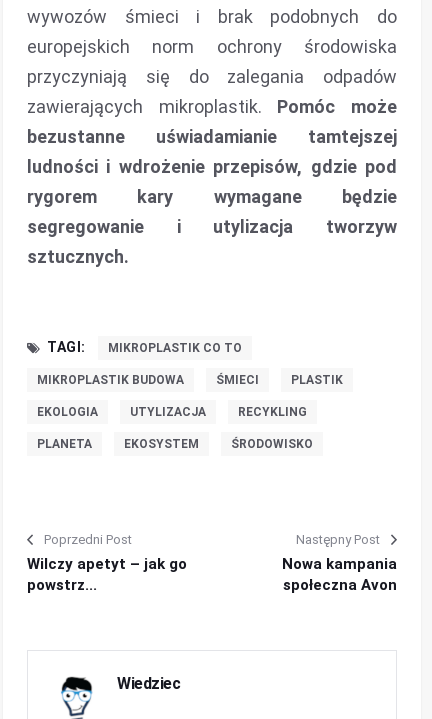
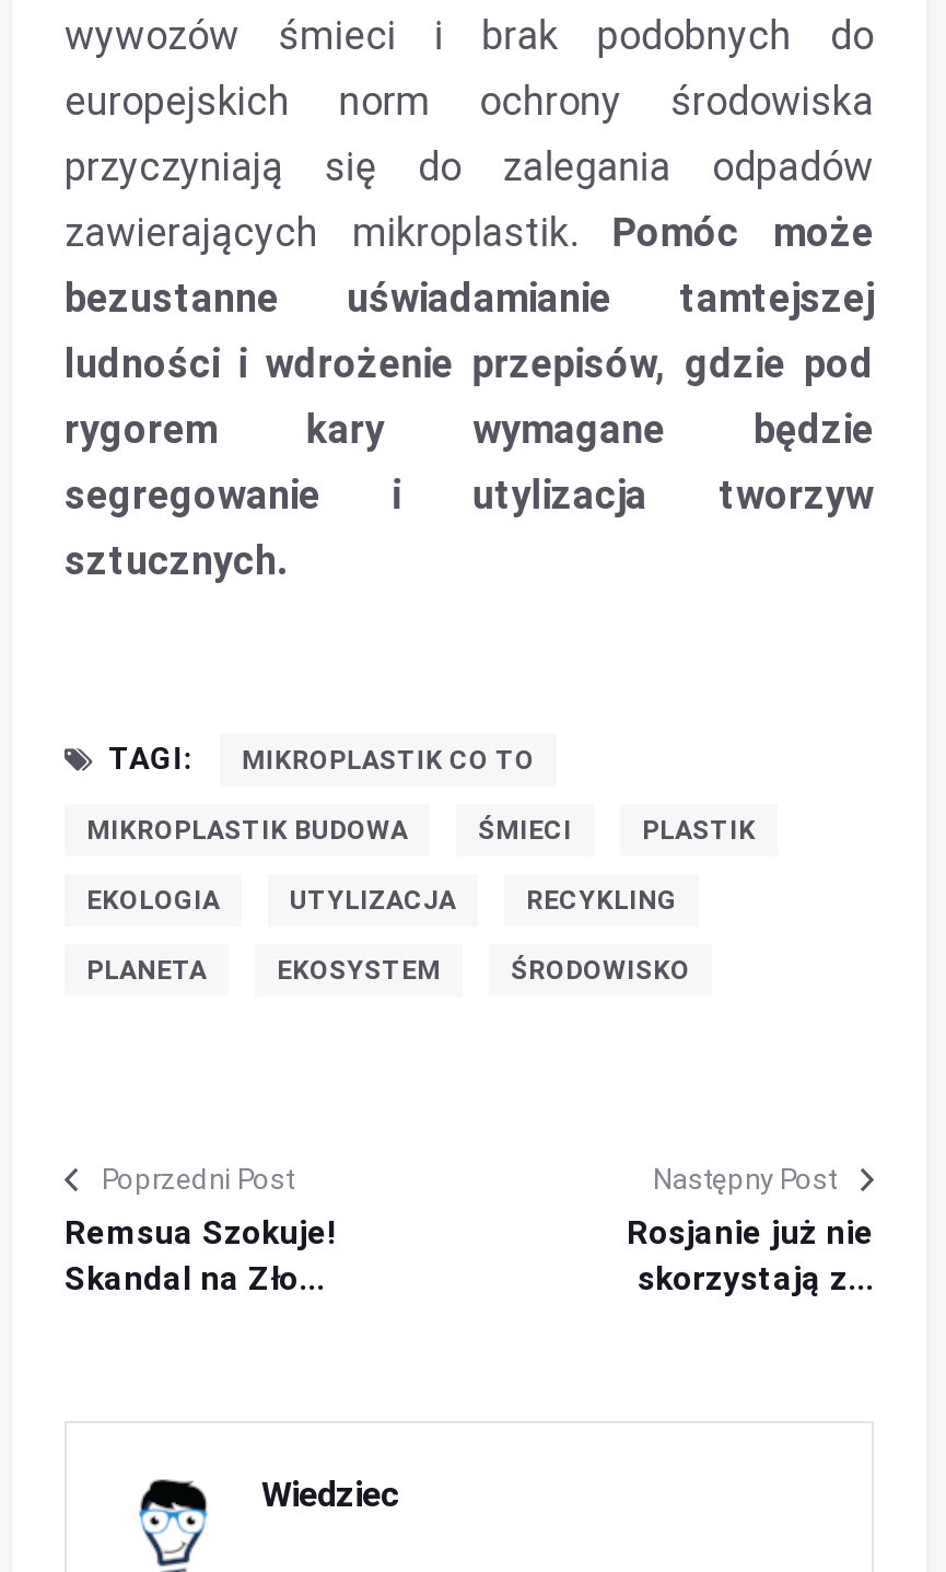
- Wilczy apetyt – jak go
- powstrz...
+ Remsua Szokuje!
+ Skandal na Zło...

- Nowa kampania
- społeczna Avon
+ Rosjanie już nie
+ skorzystają z...
